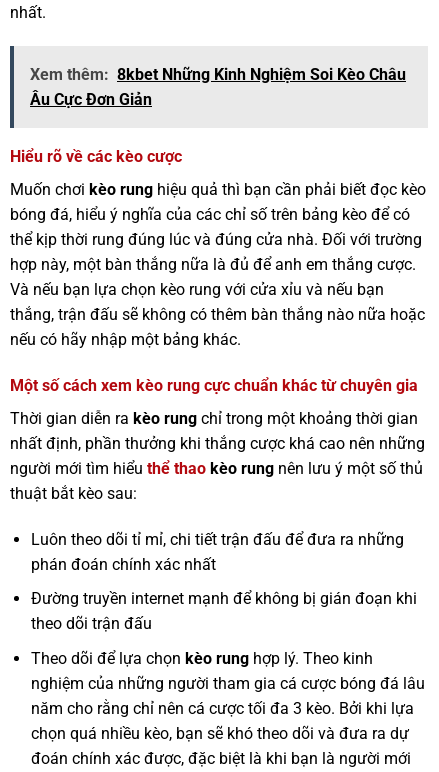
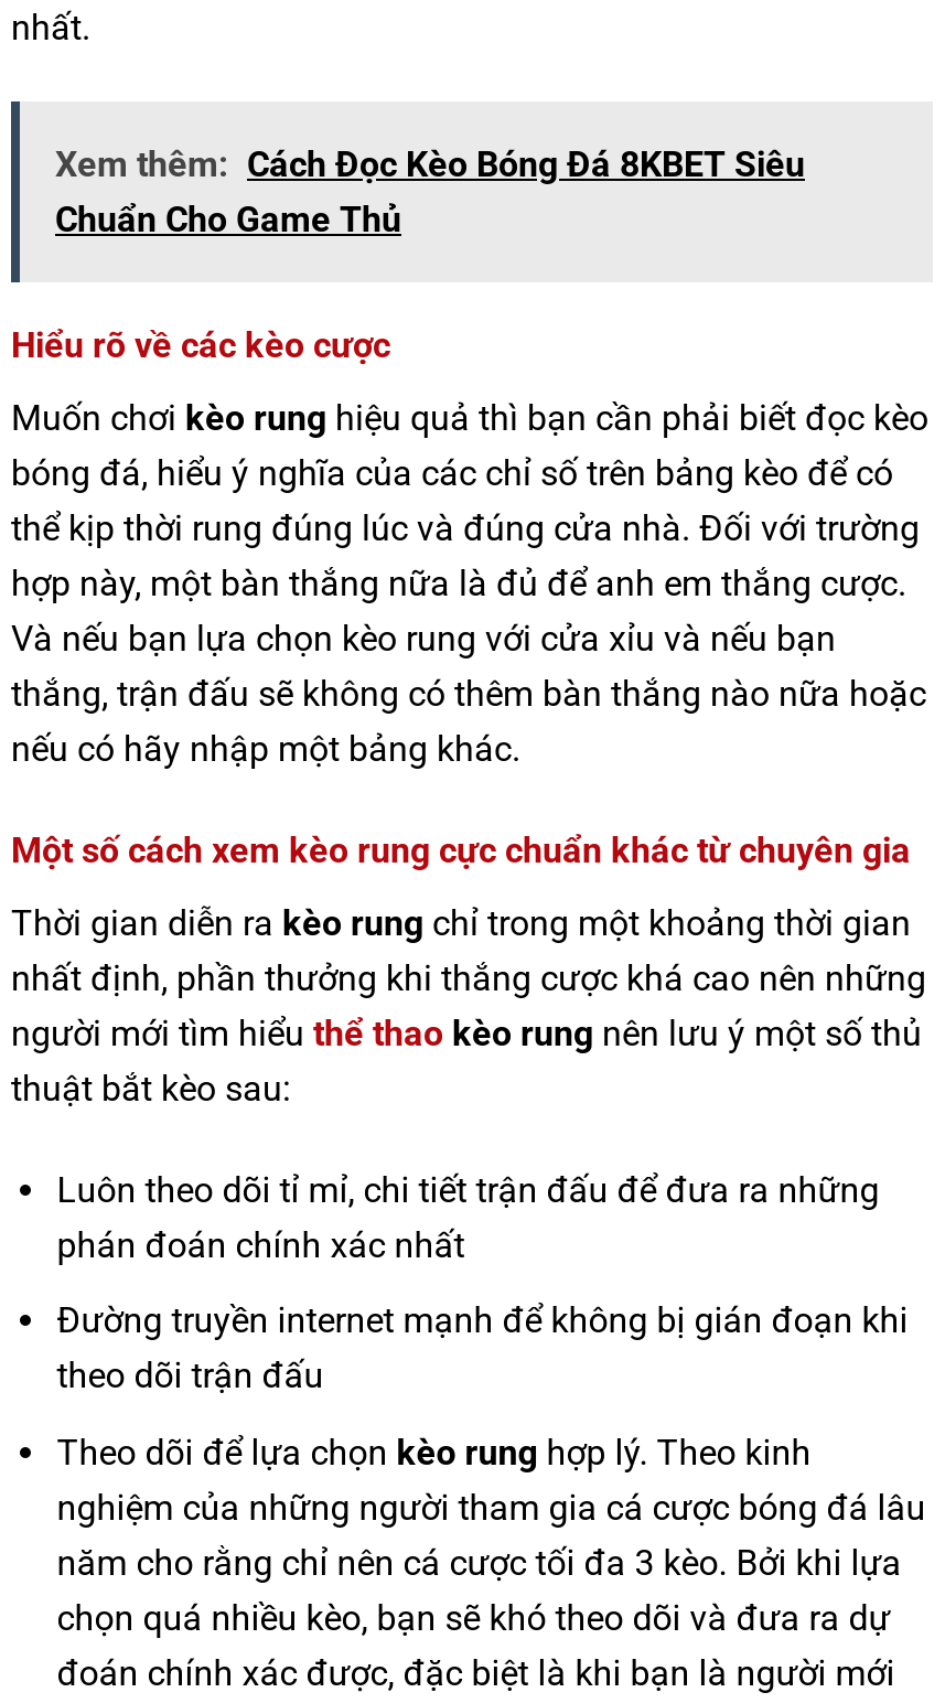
- Xem thêm: 8kbet Những Kinh Nghiệm Soi Kèo Châu
- Âu Cực Đơn Giản
+ Xem thêm: Cách Đọc Kèo Bóng Đá 8KBET Siêu
+ Chuẩn Cho Game Thủ
